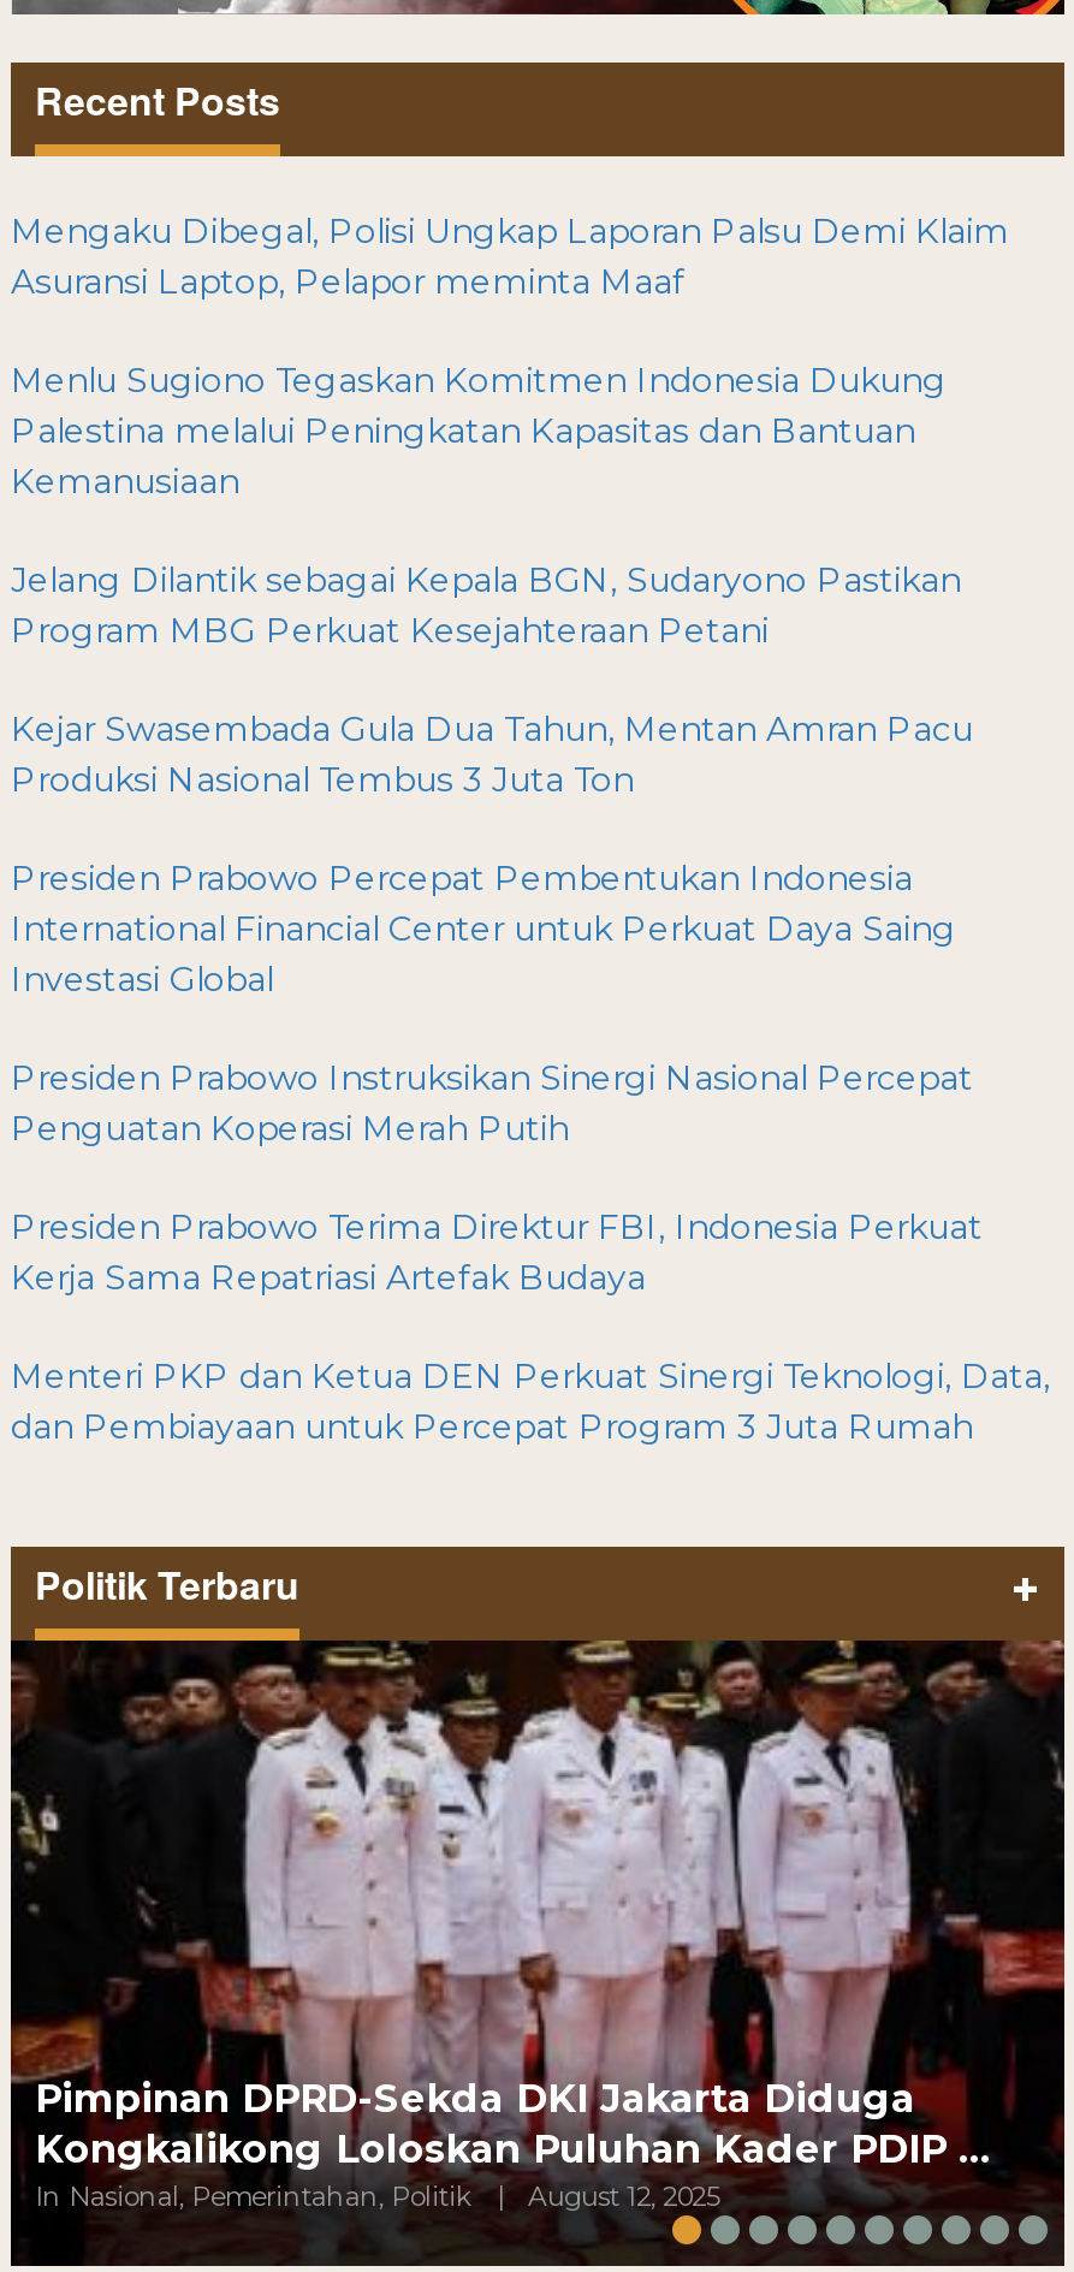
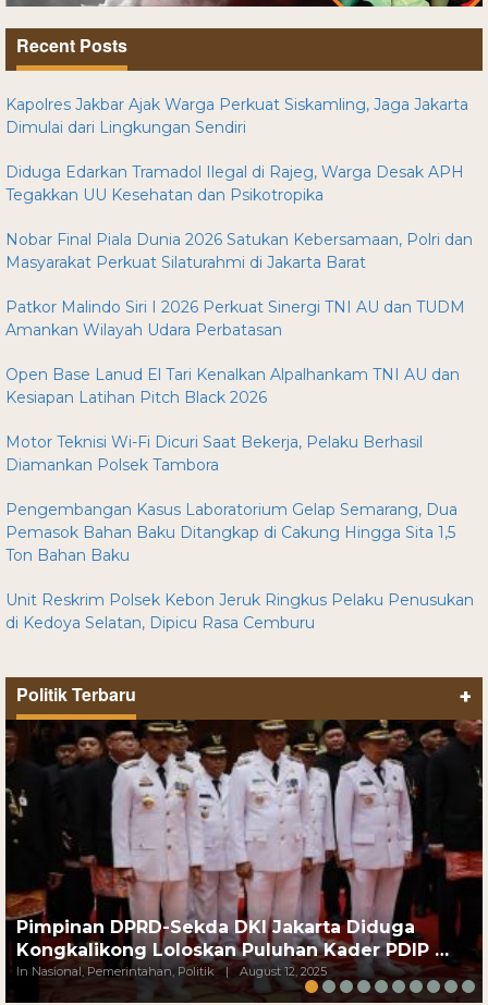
- Mengaku Dibegal, Polisi Ungkap Laporan Palsu Demi Klaim
- Asuransi Laptop, Pelapor meminta Maaf
+ Kapolres Jakbar Ajak Warga Perkuat Siskamling, Jaga Jakarta
+ Dimulai dari Lingkungan Sendiri

- Menlu Sugiono Tegaskan Komitmen Indonesia Dukung
- Palestina melalui Peningkatan Kapasitas dan Bantuan
- Kemanusiaan
+ Diduga Edarkan Tramadol Ilegal di Rajeg, Warga Desak APH
+ Tegakkan UU Kesehatan dan Psikotropika

- Jelang Dilantik sebagai Kepala BGN, Sudaryono Pastikan
- Program MBG Perkuat Kesejahteraan Petani
+ Nobar Final Piala Dunia 2026 Satukan Kebersamaan, Polri dan
+ Masyarakat Perkuat Silaturahmi di Jakarta Barat

- Kejar Swasembada Gula Dua Tahun, Mentan Amran Pacu
- Produksi Nasional Tembus 3 Juta Ton
+ Patkor Malindo Siri I 2026 Perkuat Sinergi TNI AU dan TUDM
+ Amankan Wilayah Udara Perbatasan

- Presiden Prabowo Percepat Pembentukan Indonesia
- International Financial Center untuk Perkuat Daya Saing
- Investasi Global
+ Open Base Lanud El Tari Kenalkan Alpalhankam TNI AU dan
+ Kesiapan Latihan Pitch Black 2026

- Presiden Prabowo Instruksikan Sinergi Nasional Percepat
- Penguatan Koperasi Merah Putih
+ Motor Teknisi Wi-Fi Dicuri Saat Bekerja, Pelaku Berhasil
+ Diamankan Polsek Tambora

- Presiden Prabowo Terima Direktur FBI, Indonesia Perkuat
- Kerja Sama Repatriasi Artefak Budaya
+ Pengembangan Kasus Laboratorium Gelap Semarang, Dua
+ Pemasok Bahan Baku Ditangkap di Cakung Hingga Sita 1,5
+ Ton Bahan Baku

- Menteri PKP dan Ketua DEN Perkuat Sinergi Teknologi, Data,
- dan Pembiayaan untuk Percepat Program 3 Juta Rumah
+ Unit Reskrim Polsek Kebon Jeruk Ringkus Pelaku Penusukan
+ di Kedoya Selatan, Dipicu Rasa Cemburu
